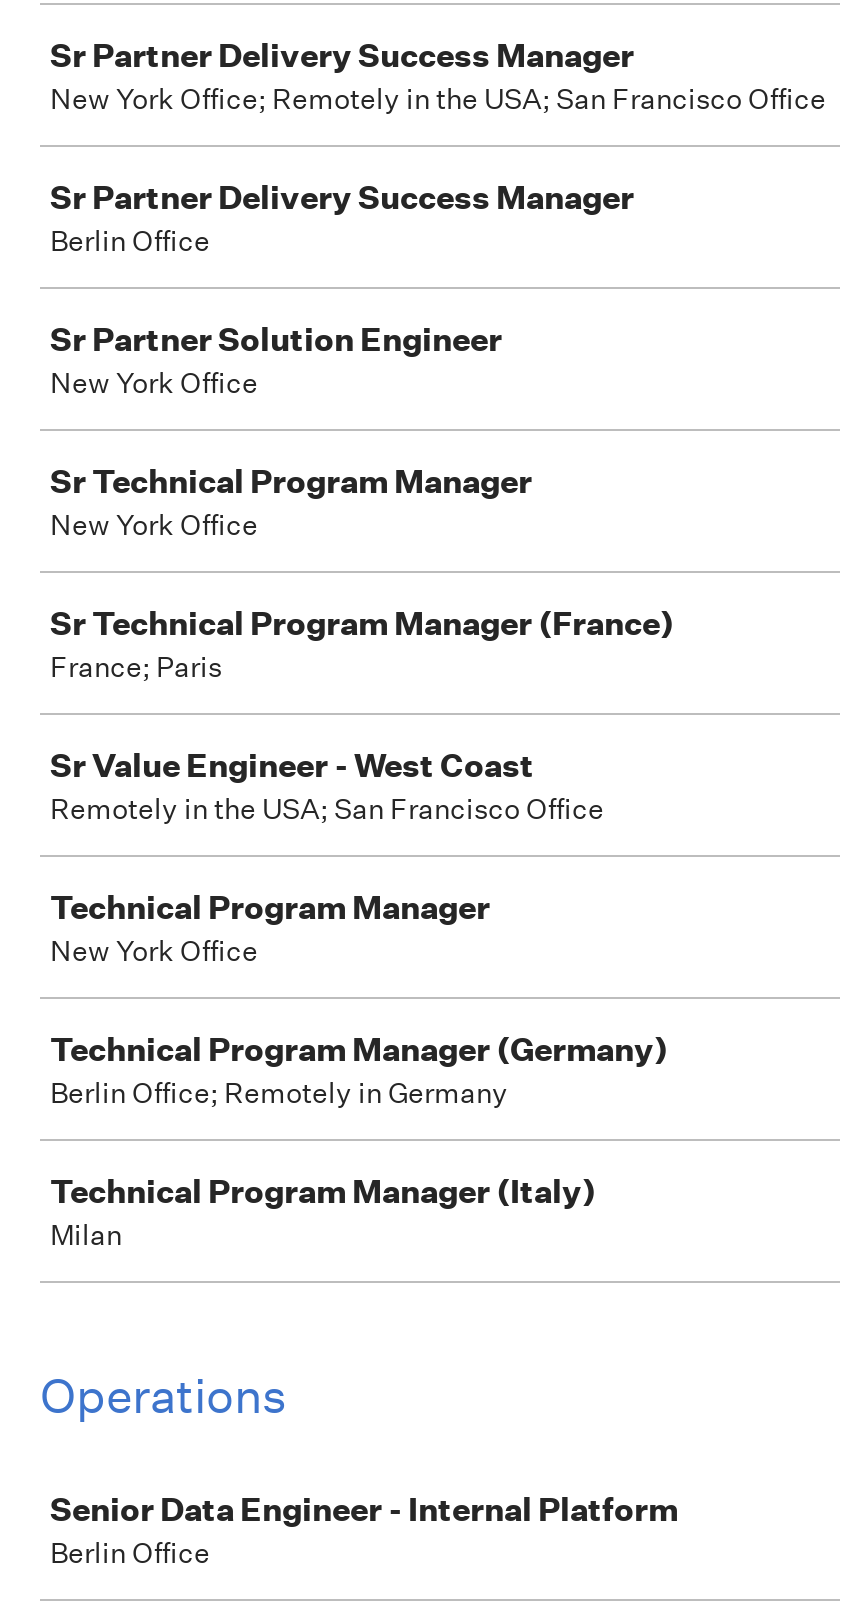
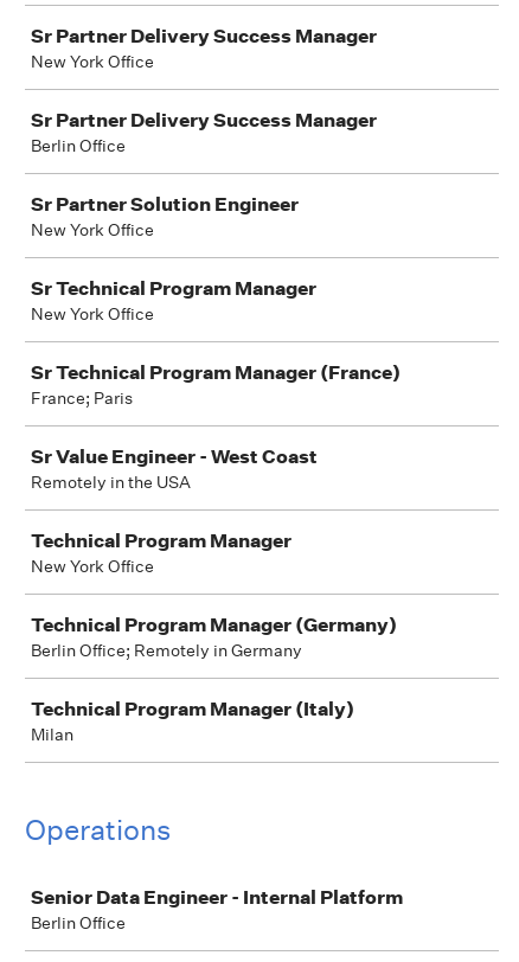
- New York Office; Remotely in the USA; San Francisco Office
+ New York Office

- Remotely in the USA; San Francisco Office
+ Remotely in the USA
